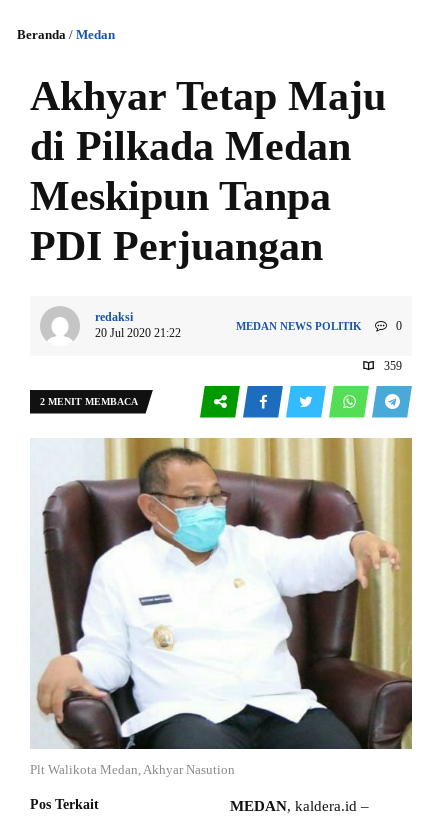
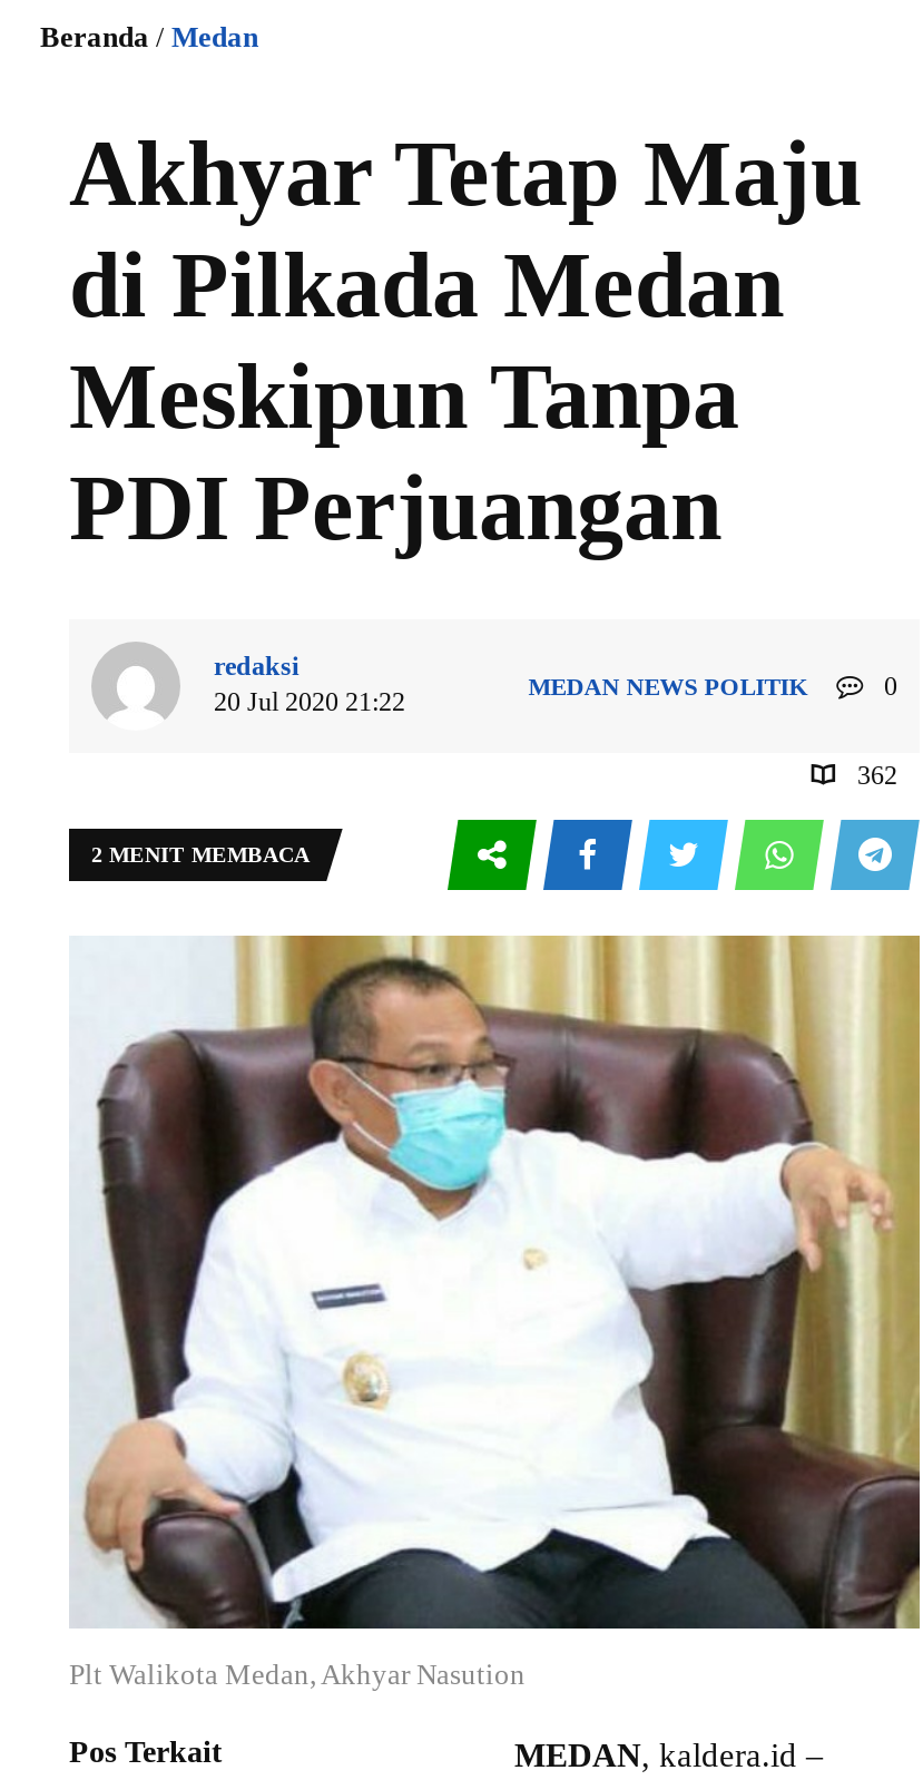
- 359
+ 362
